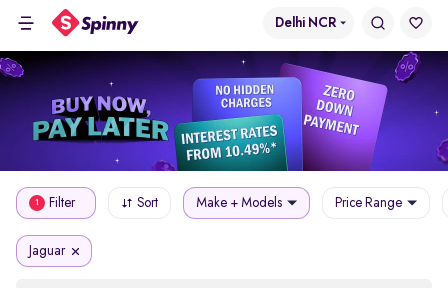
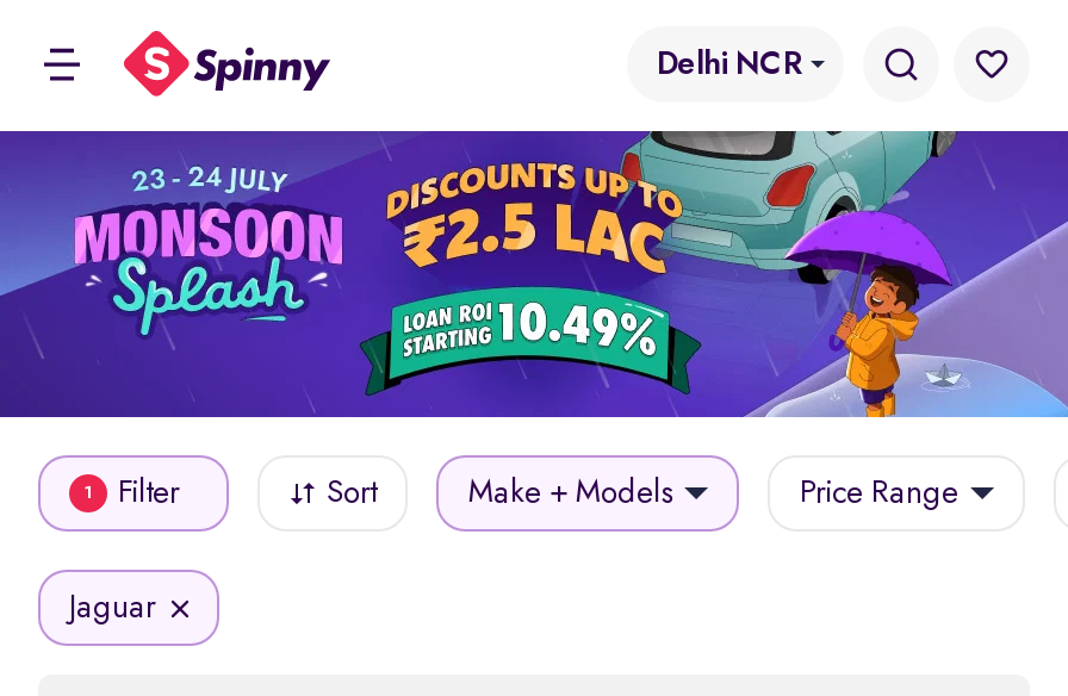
- [image]
+ [image]
